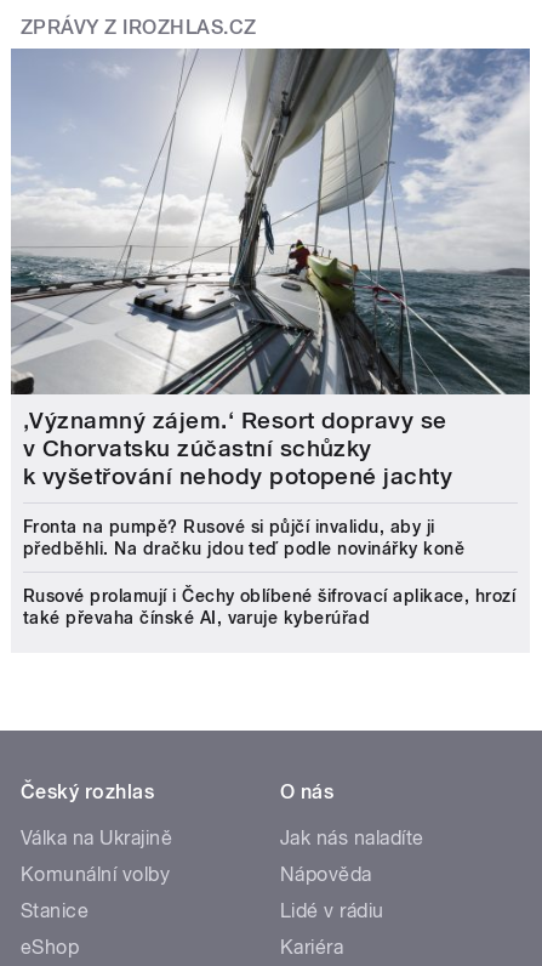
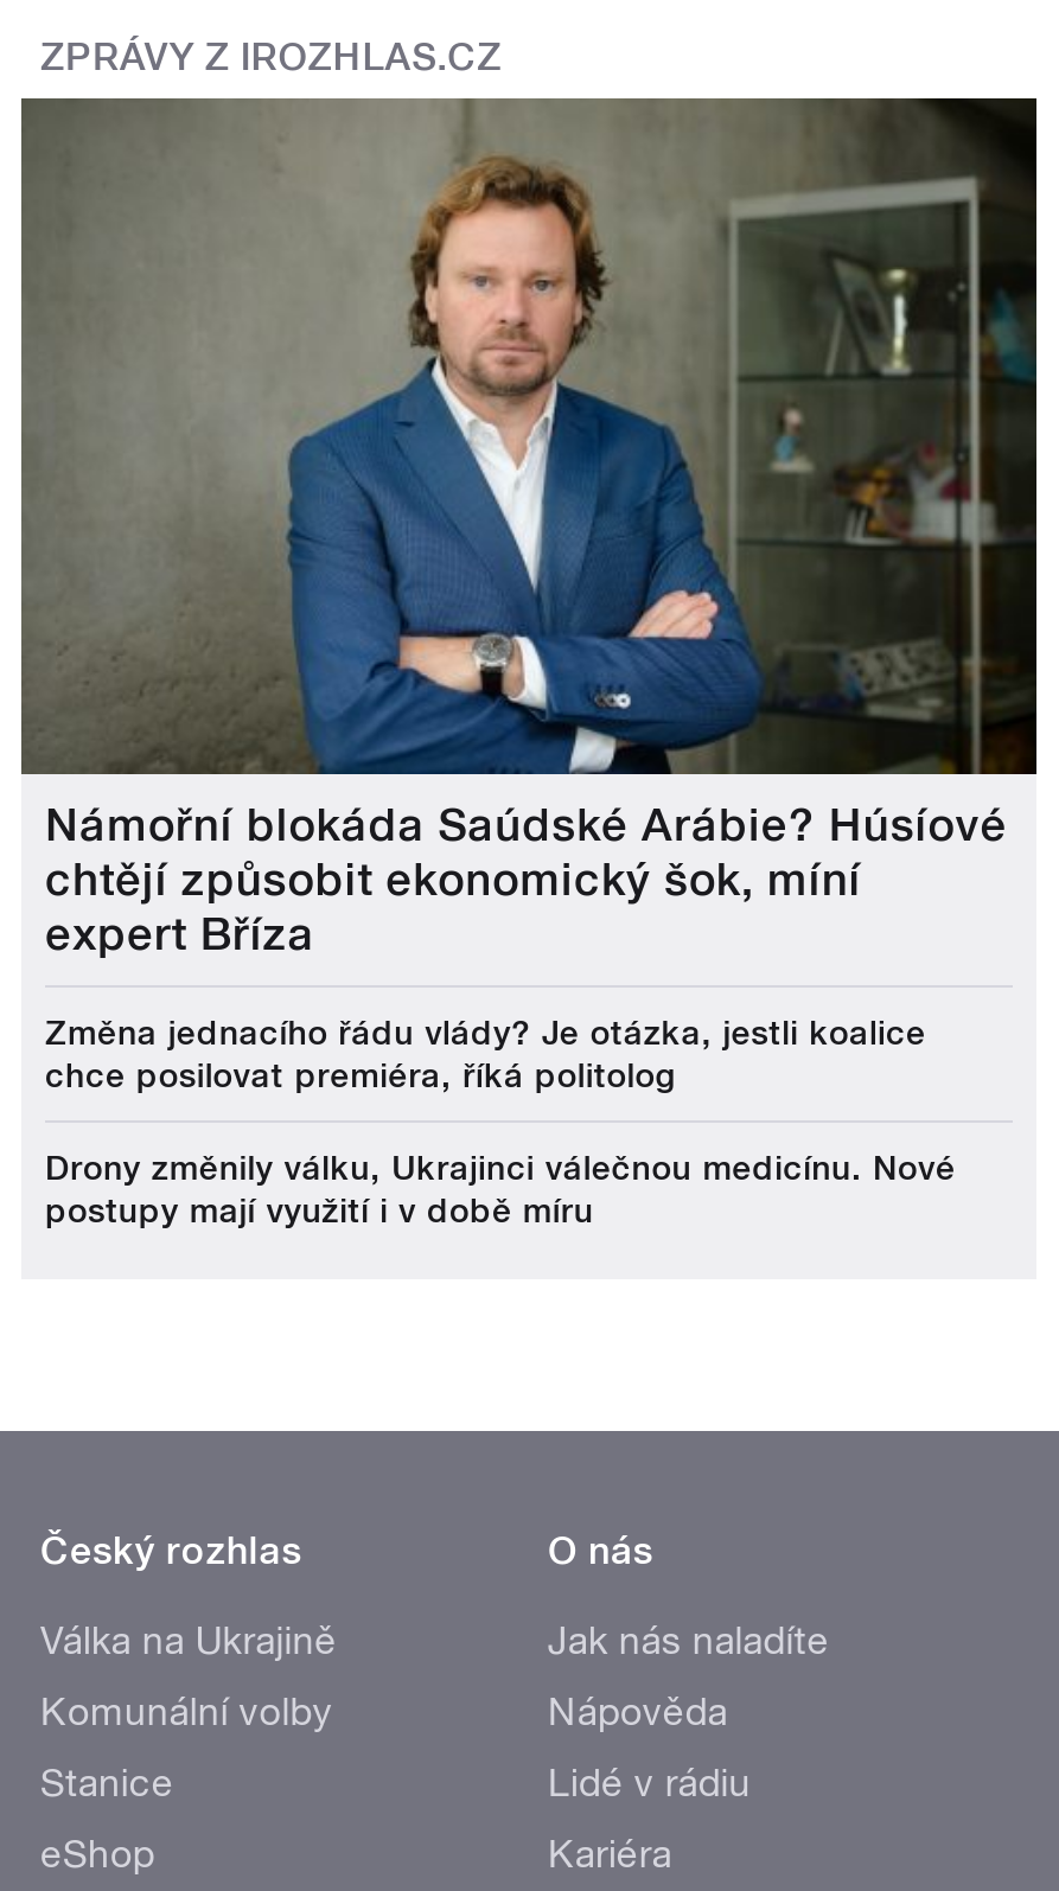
- [image]
- ‚Významný zájem.‘ Resort dopravy se
- v Chorvatsku zúčastní schůzky
- k vyšetřování nehody potopené jachty
+ [image]
+ Námořní blokáda Saúdské Arábie? Húsíové
+ chtějí způsobit ekonomický šok, míní
+ expert Bříza

- Fronta na pumpě? Rusové si půjčí invalidu, aby ji
- předběhli. Na dračku jdou teď podle novinářky koně
+ Změna jednacího řádu vlády? Je otázka, jestli koalice
+ chce posilovat premiéra, říká politolog

- Rusové prolamují i Čechy oblíbené šifrovací aplikace, hrozí
- také převaha čínské AI, varuje kyberúřad
+ Drony změnily válku, Ukrajinci válečnou medicínu. Nové
+ postupy mají využití i v době míru
